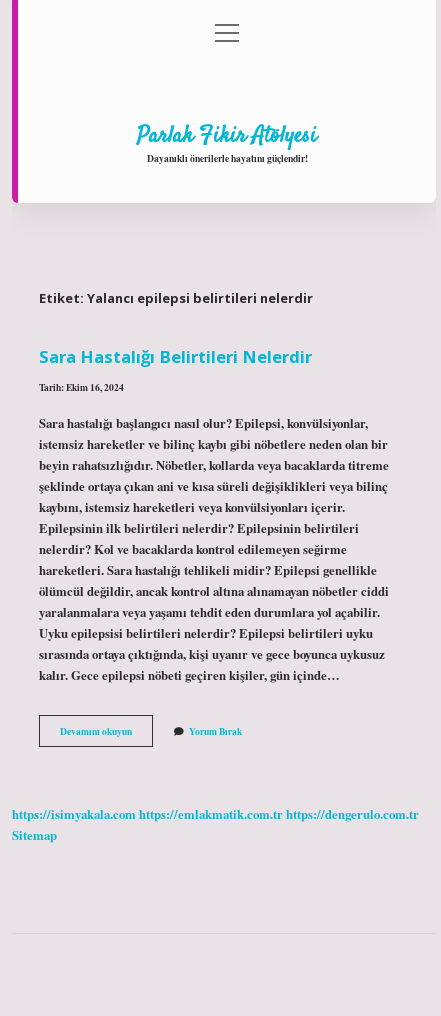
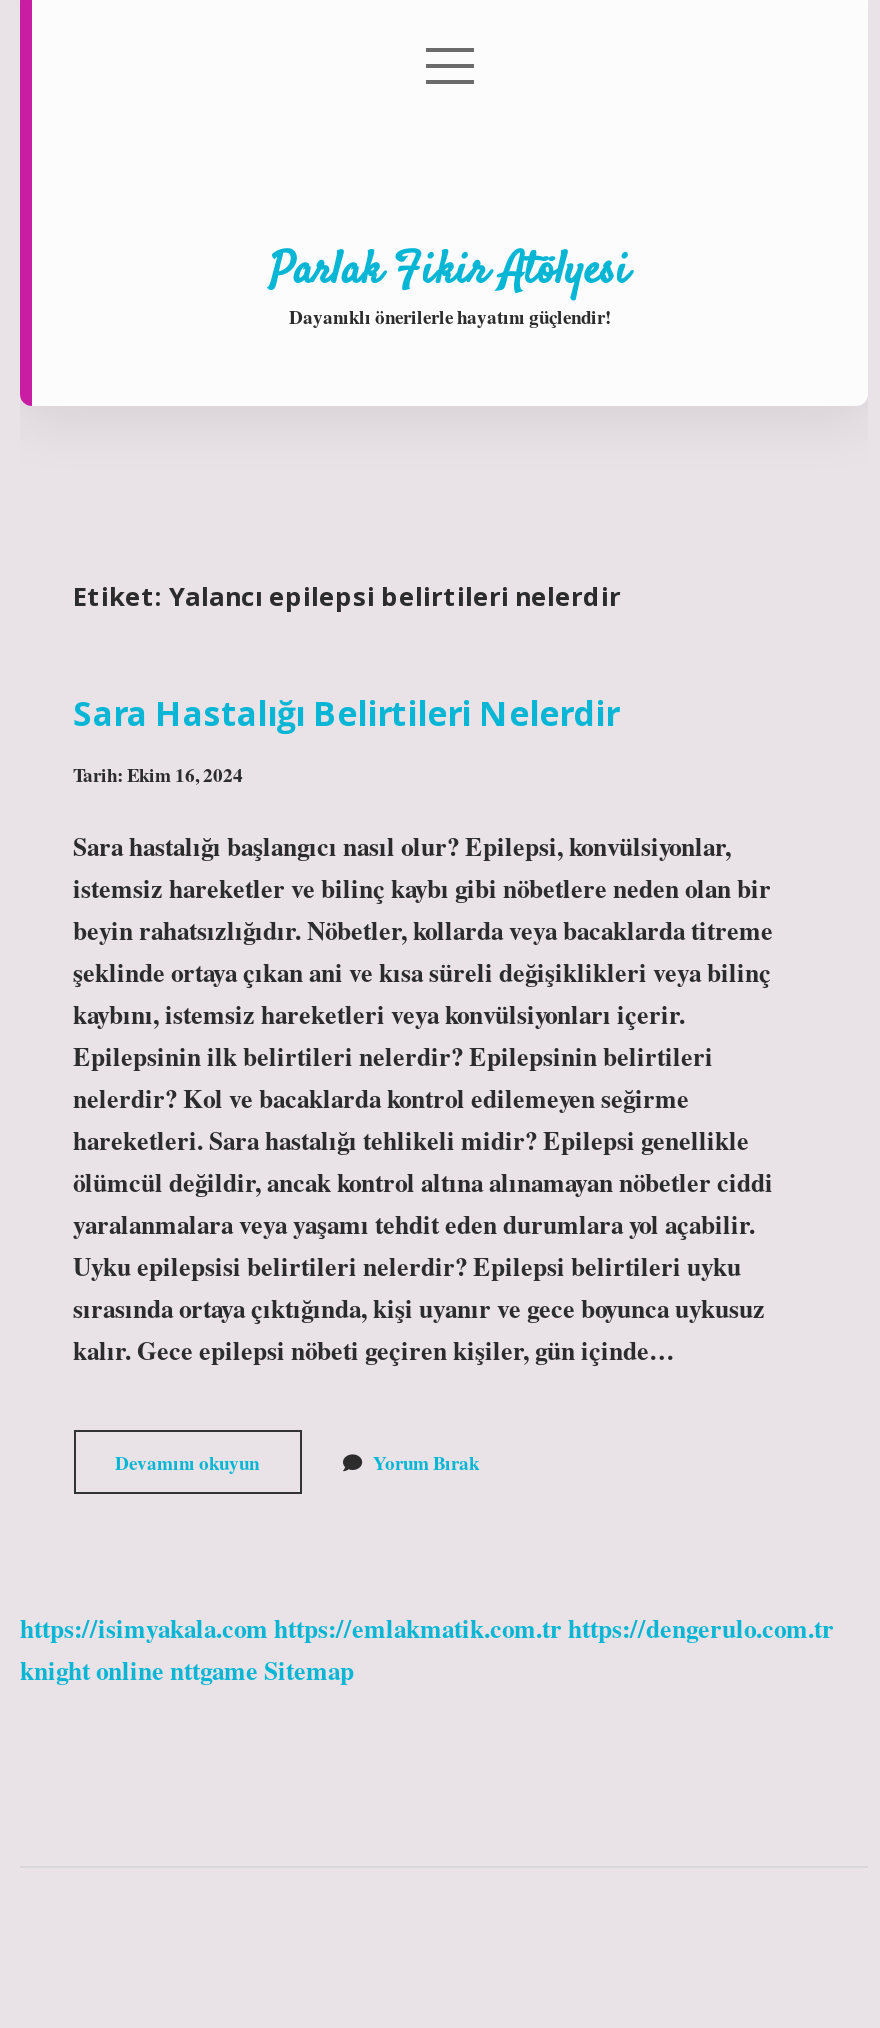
- Sitemap
+ knight online nttgame Sitemap
